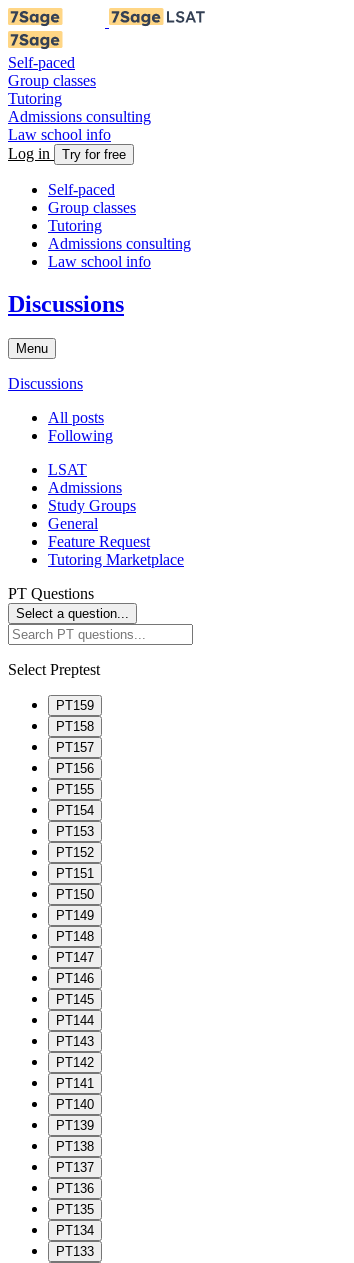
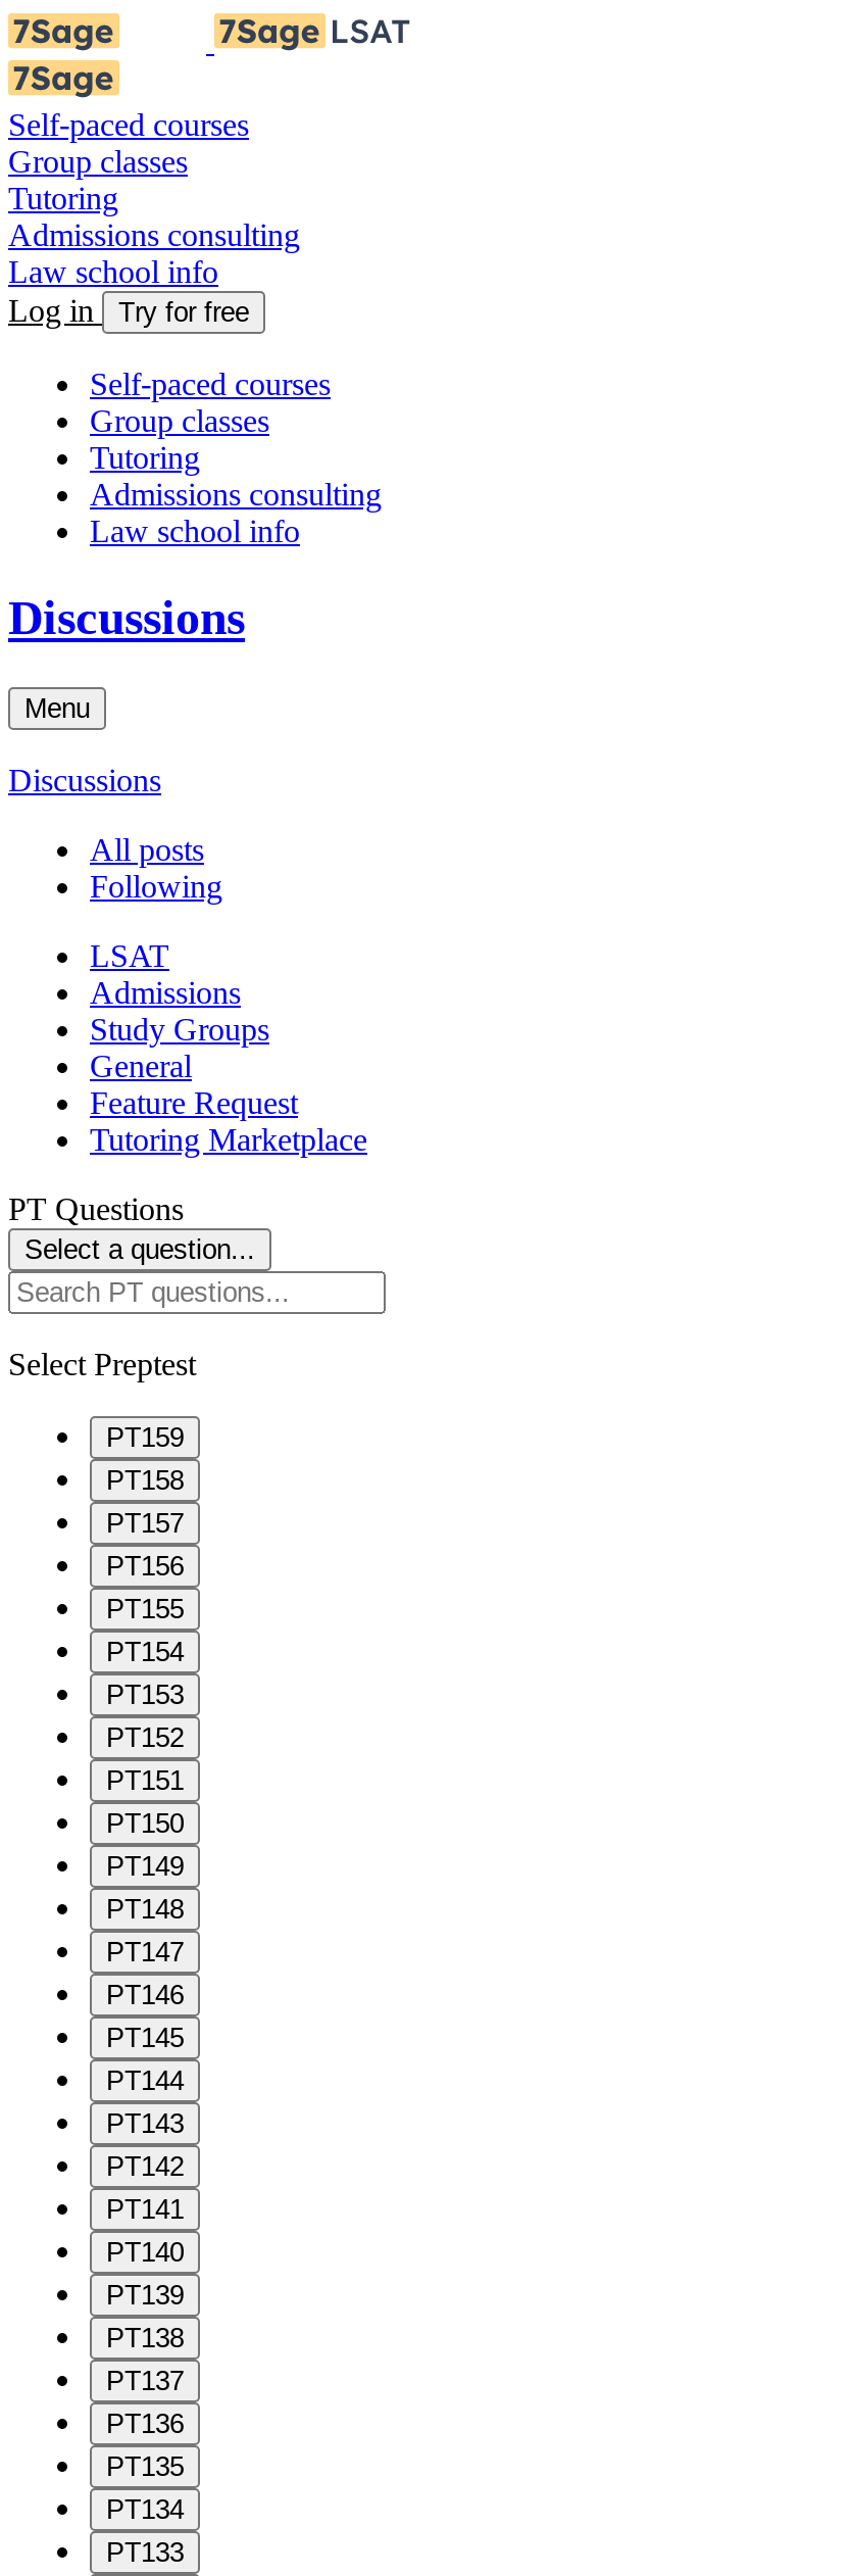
- Self-paced
+ Self-paced courses

- Self-paced
+ Self-paced courses
